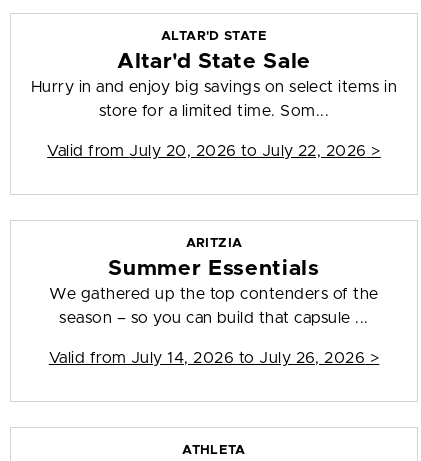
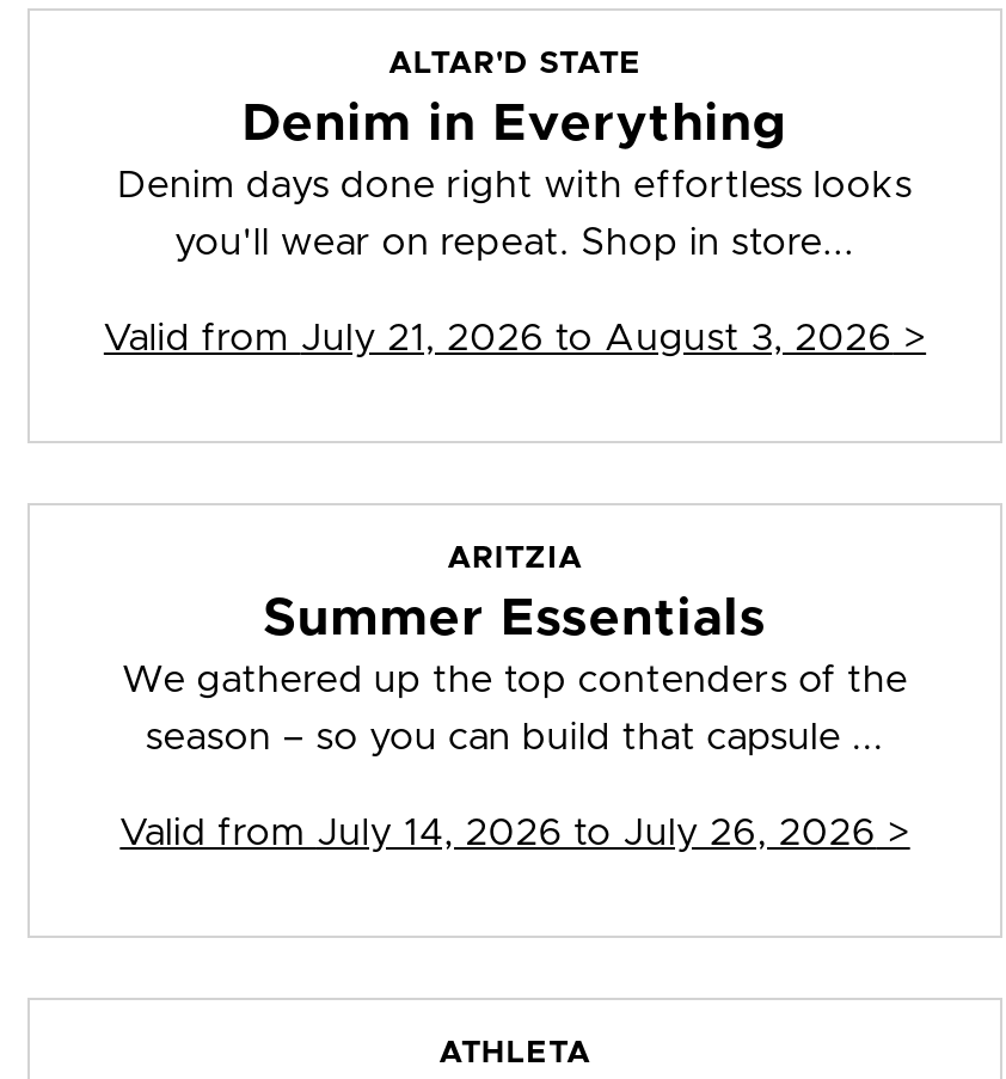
- Altar'd State Sale
- Hurry in and enjoy big savings on select items in
+ Denim in Everything
+ Denim days done right with effortless looks

- store for a limited time. Som...
+ you'll wear on repeat. Shop in store...

- Valid from July 20, 2026 to July 22, 2026 >
+ Valid from July 21, 2026 to August 3, 2026 >
